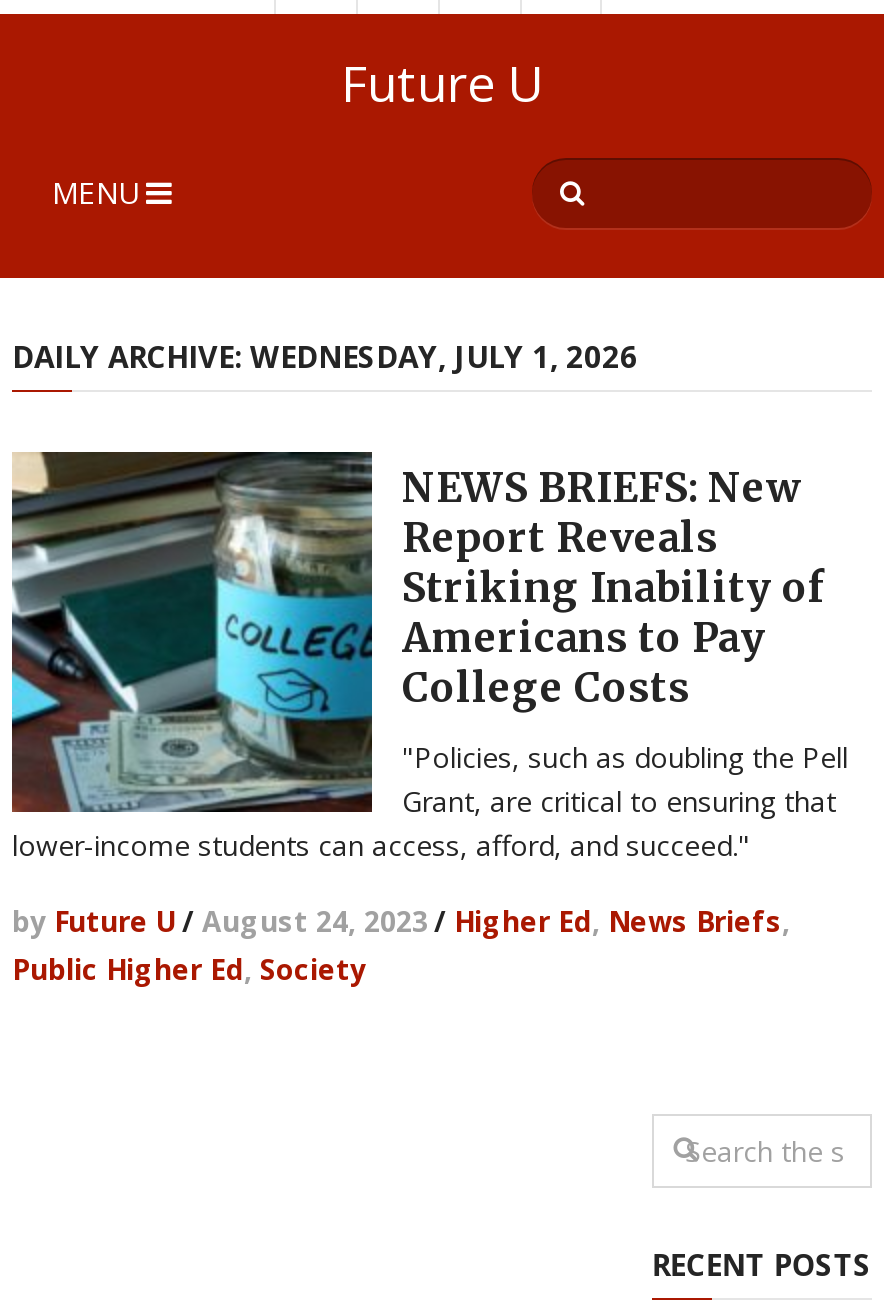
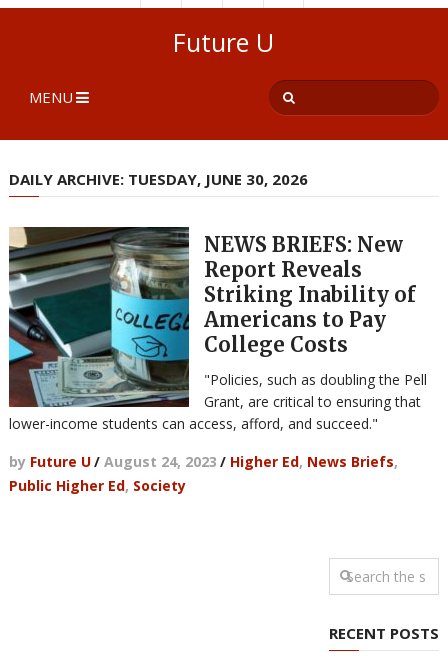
- DAILY ARCHIVE: WEDNESDAY, JULY 1, 2026
+ DAILY ARCHIVE: TUESDAY, JUNE 30, 2026
